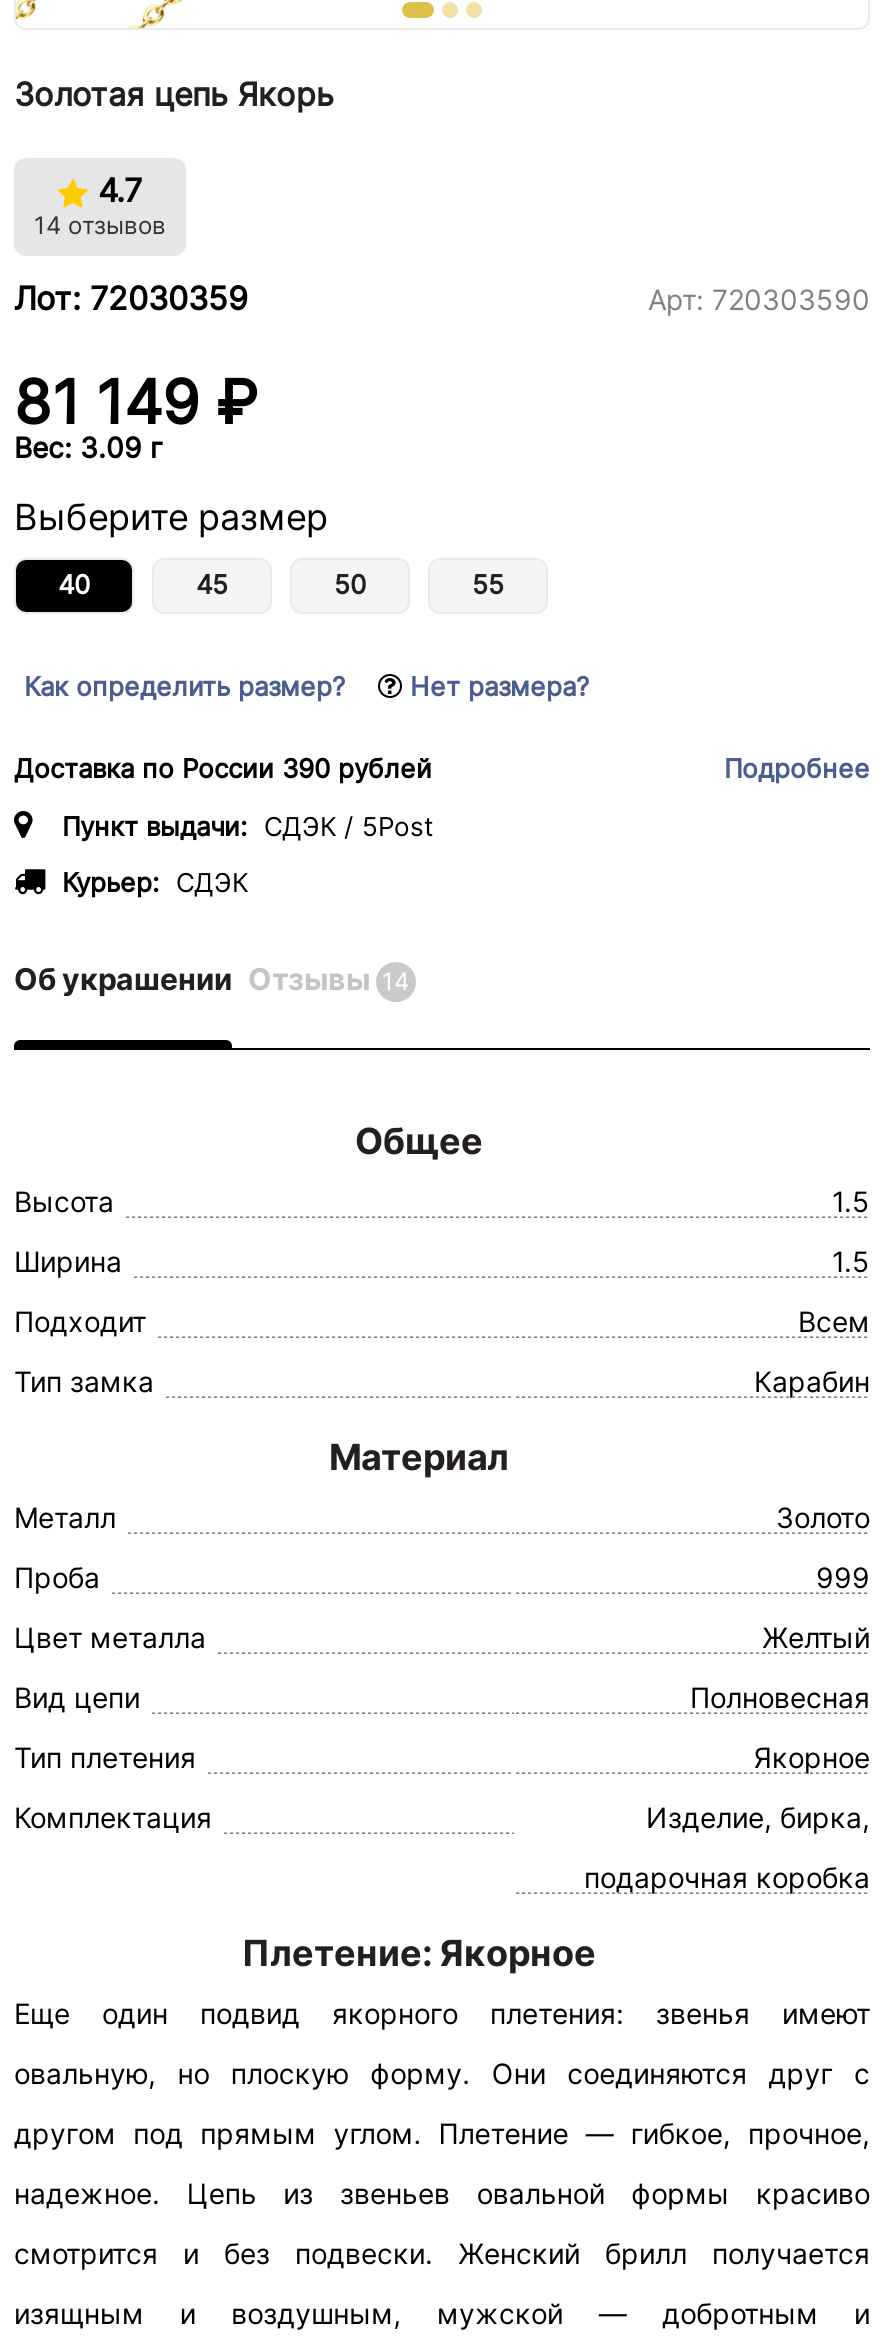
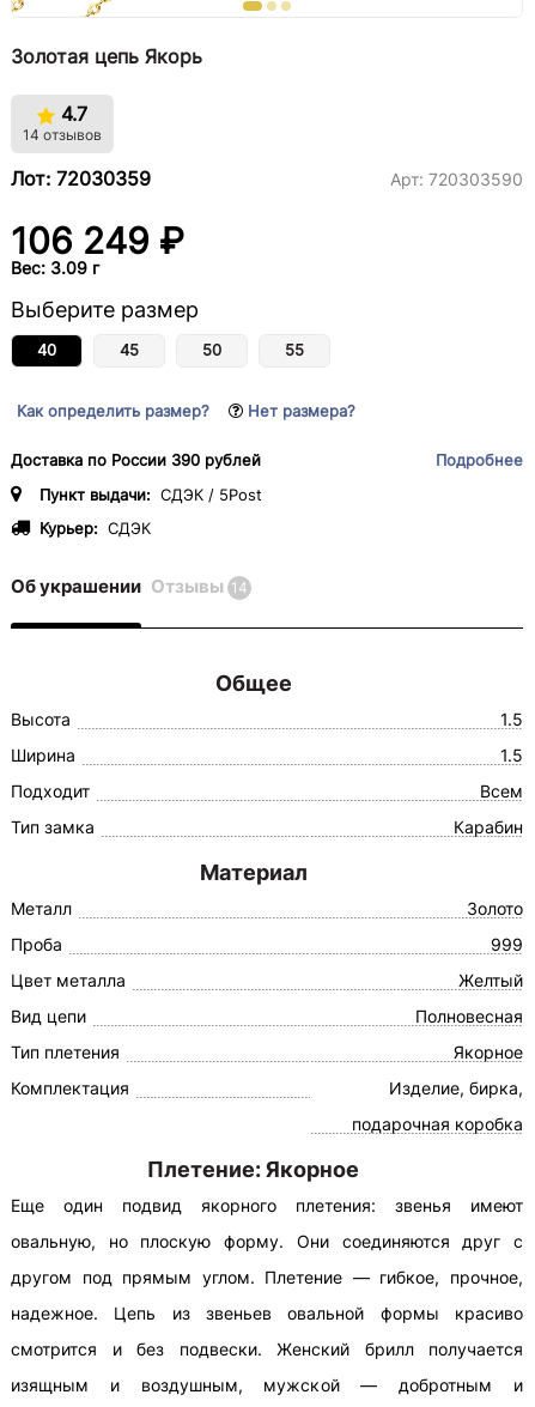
- 81 149 ₽
+ 106 249 ₽
